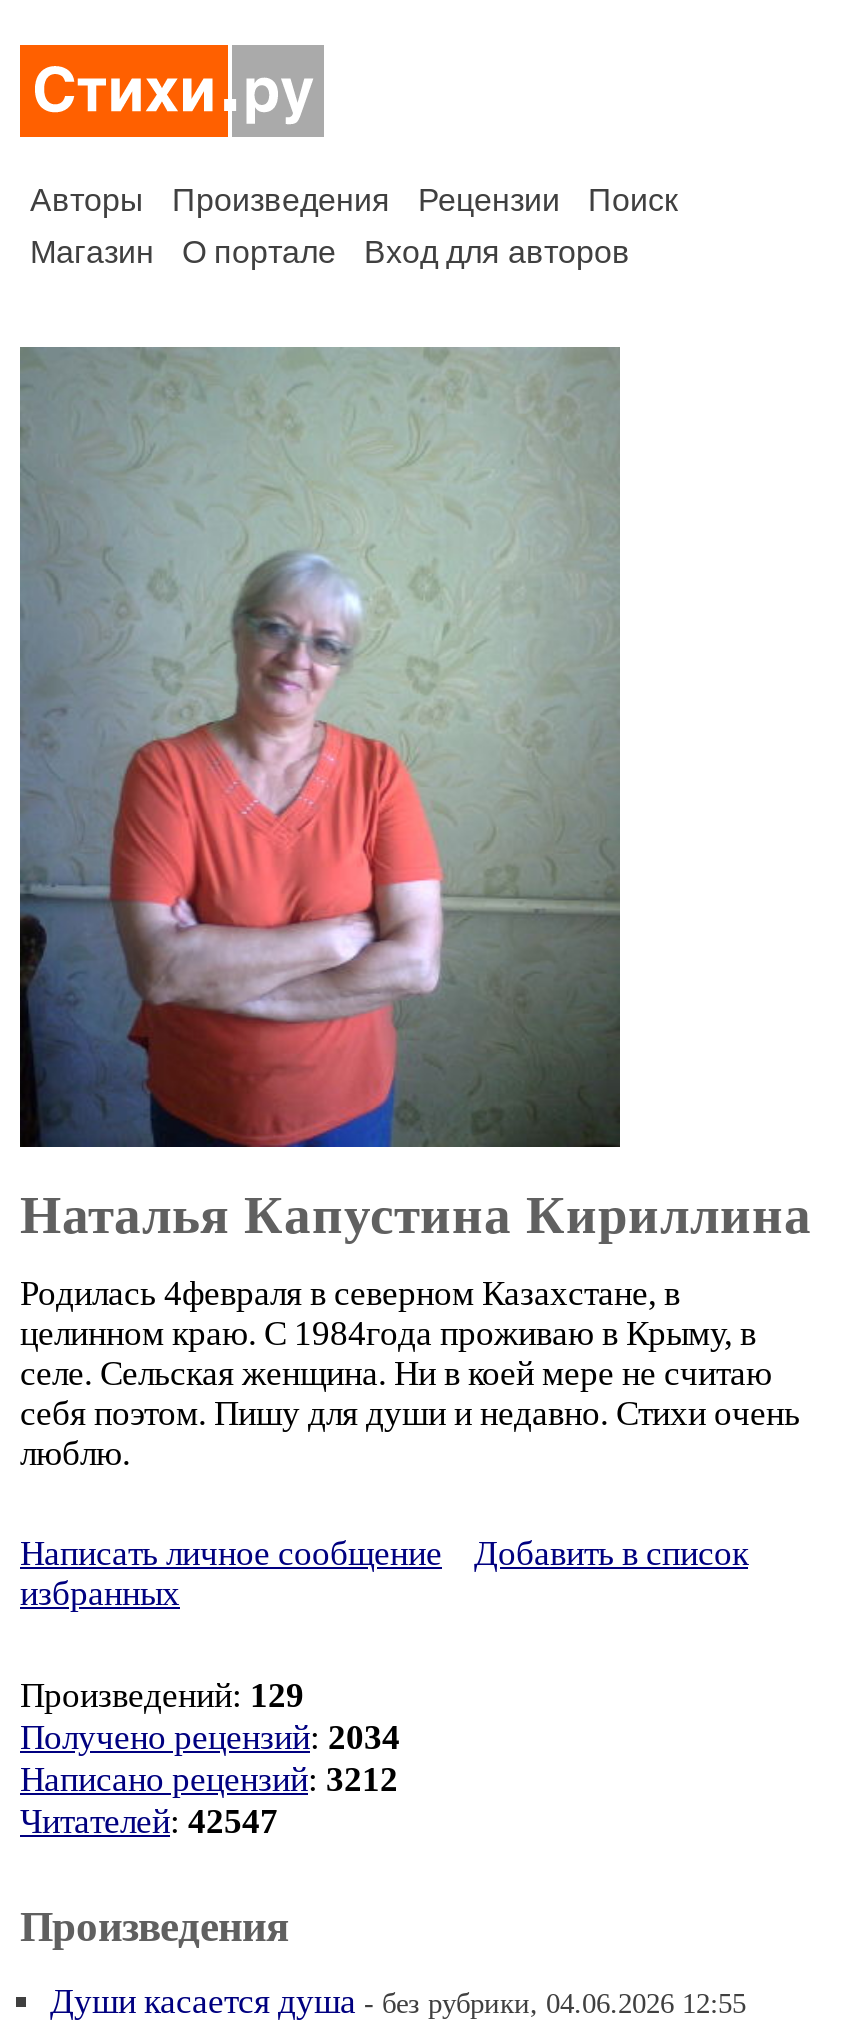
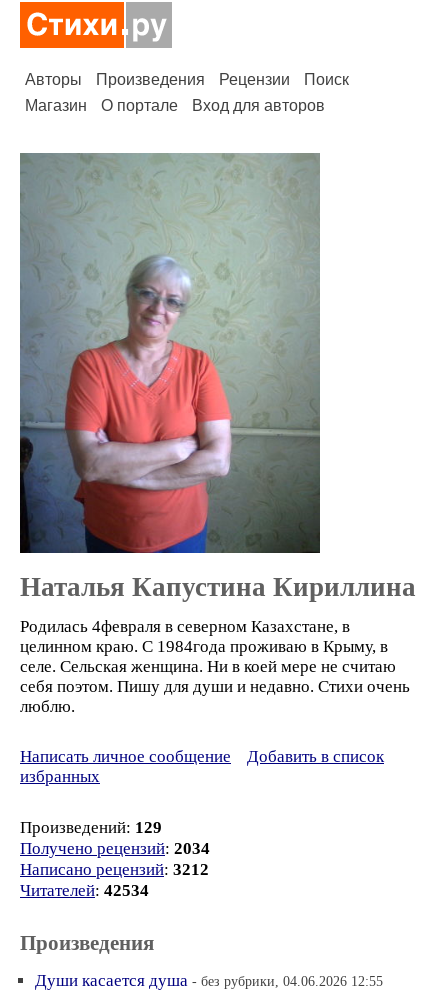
- Читателей: 42547
+ Читателей: 42534
